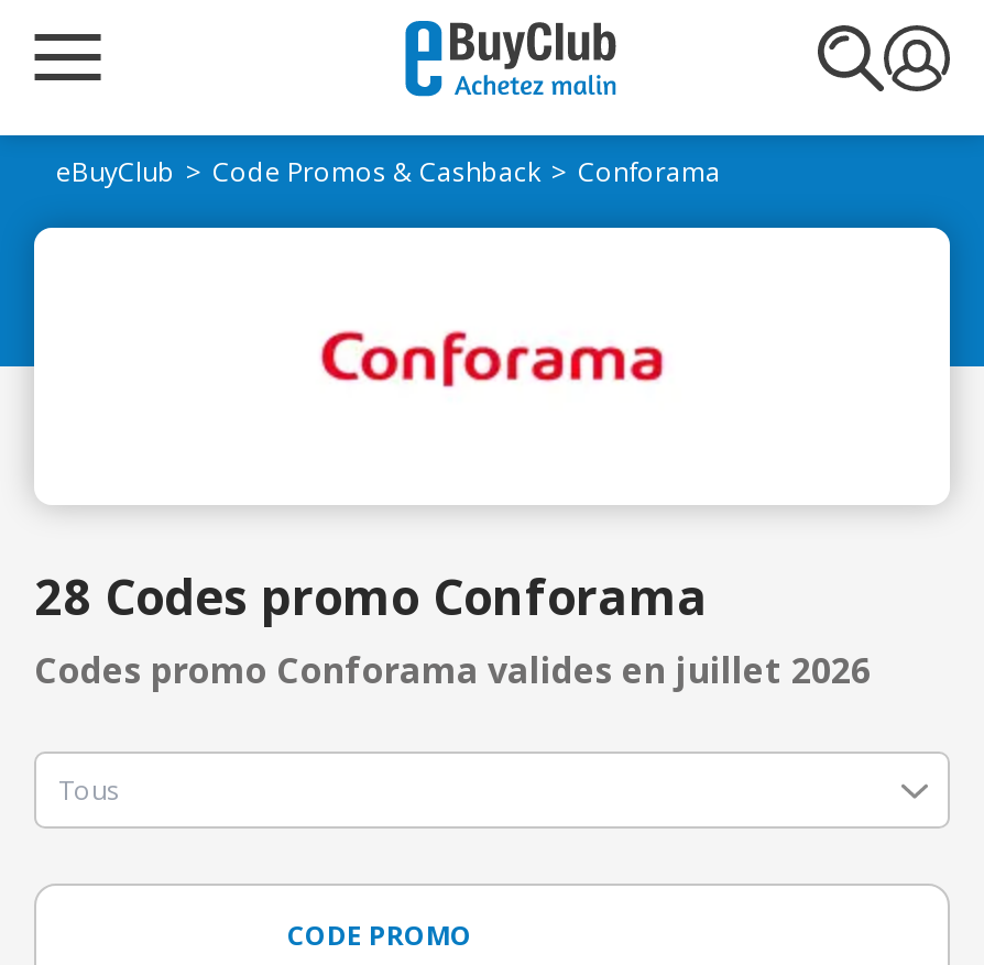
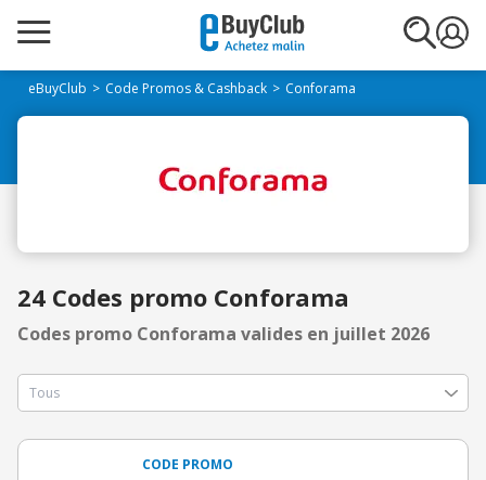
- 28 Codes promo Conforama
+ 24 Codes promo Conforama
